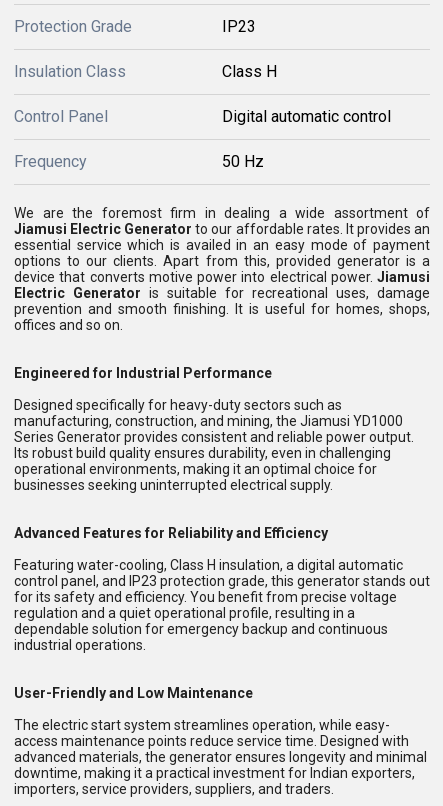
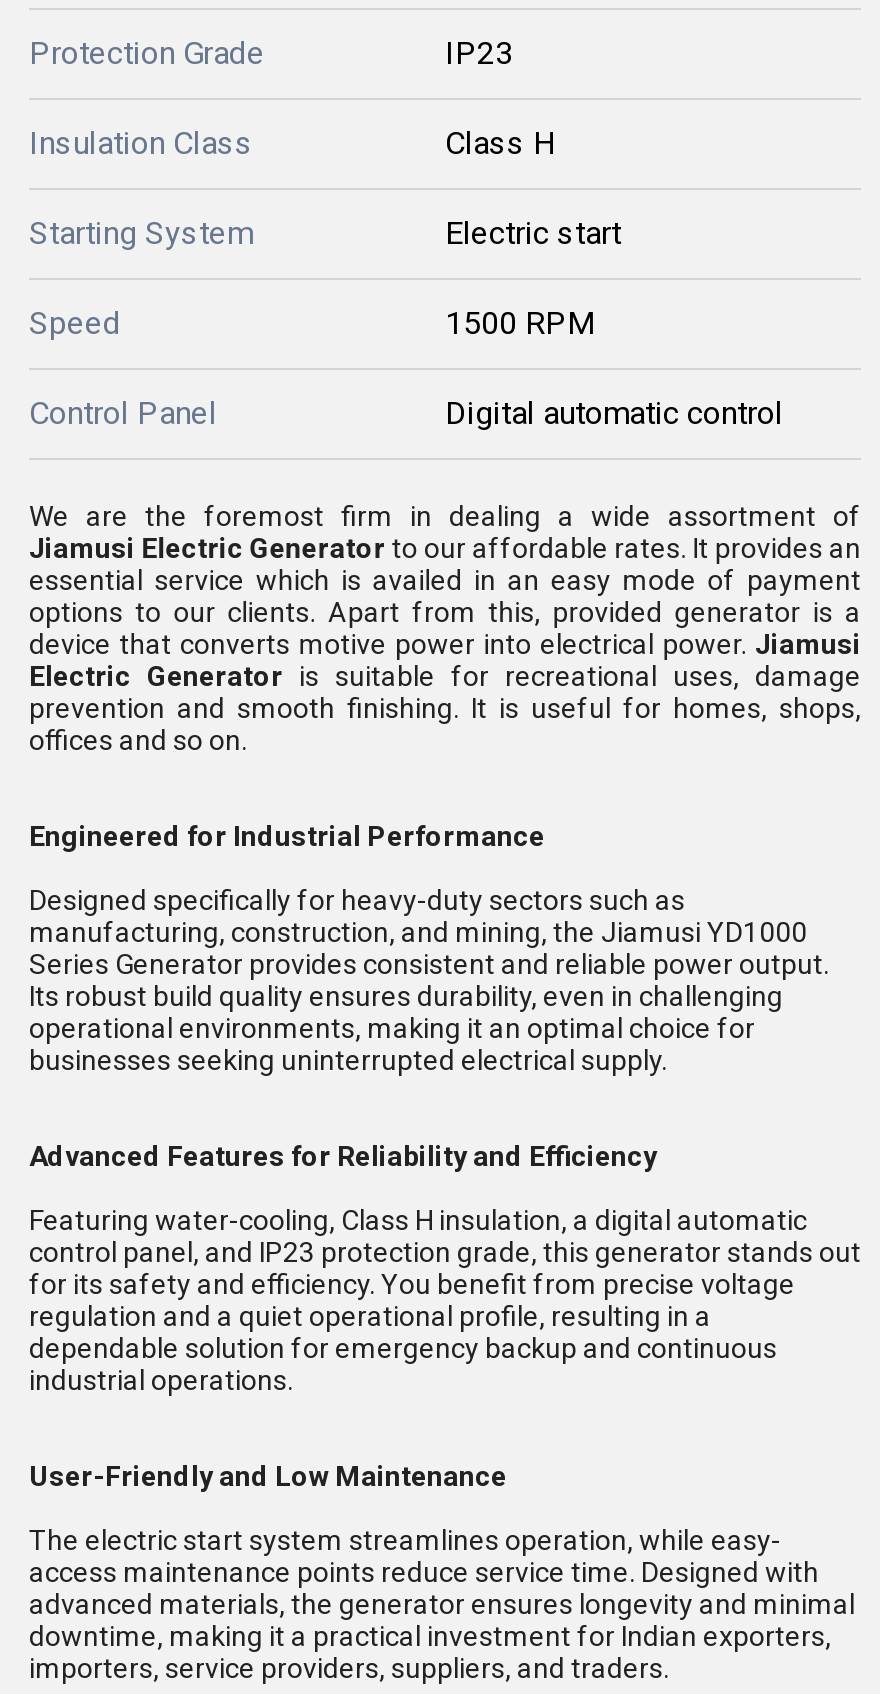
+ Starting System
+ Electric start
+ Speed
+ 1500 RPM

moved down: Control Panel | Digital automatic control

- Frequency
- 50 Hz
